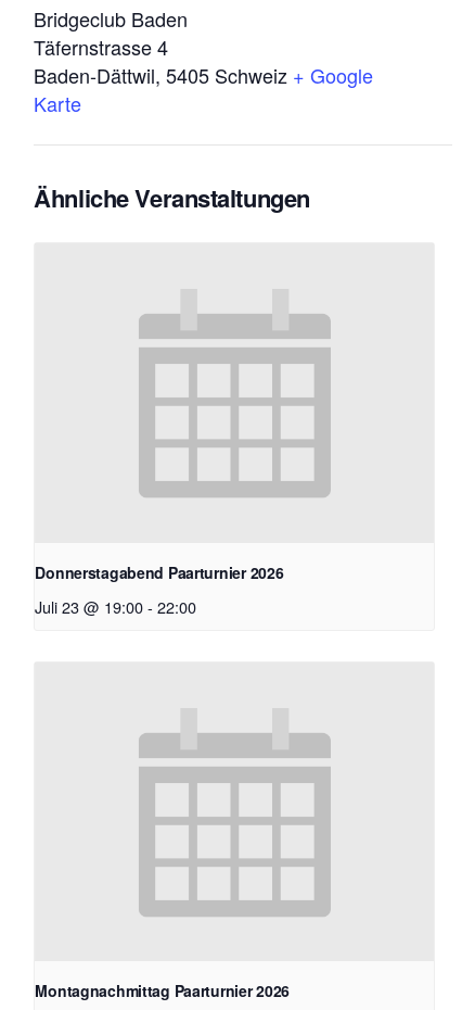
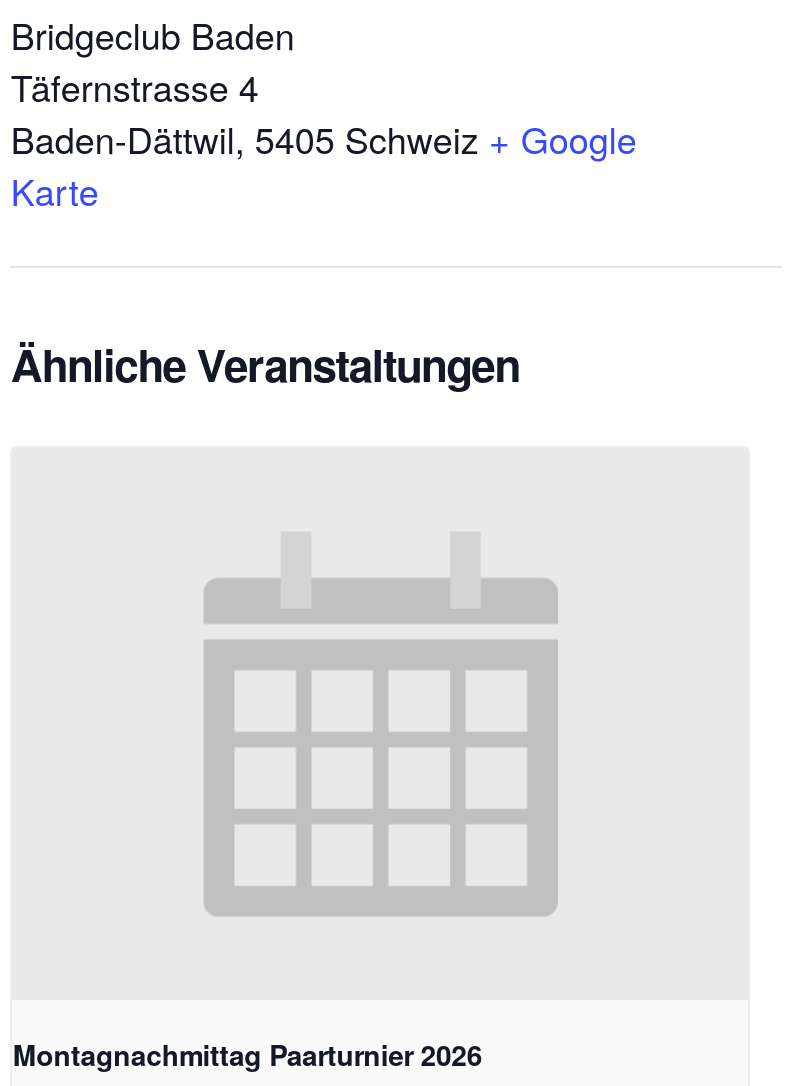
- Donnerstagabend Paarturnier 2026
- Juli 23 @ 19:00 - 22:00
